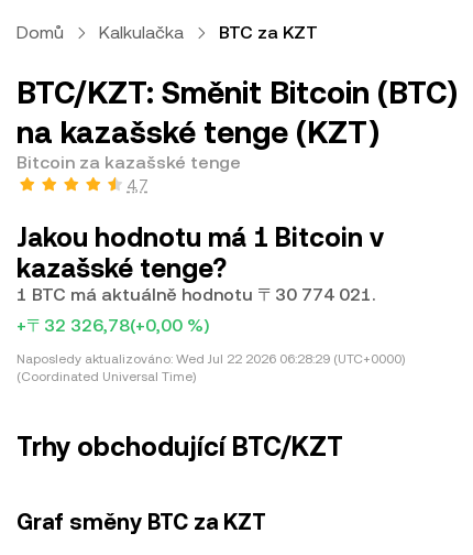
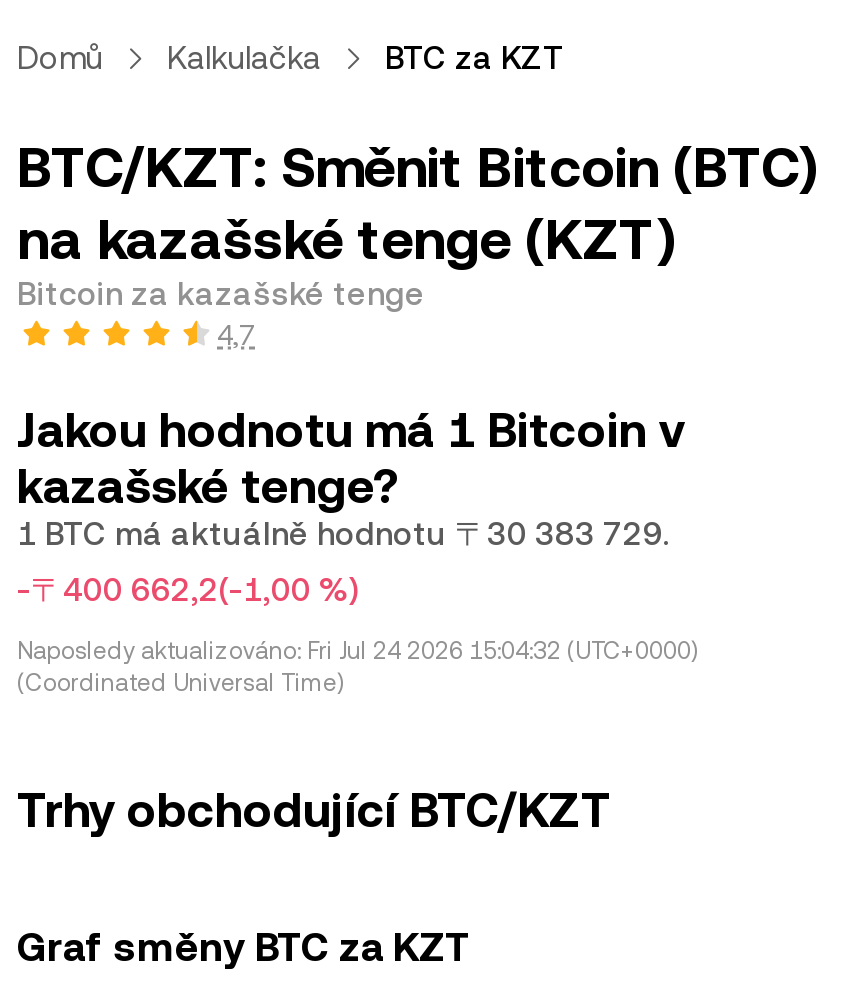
- 1 BTC má aktuálně hodnotu 〒30 774 021.
+ 1 BTC má aktuálně hodnotu 〒30 383 729.

- +〒32 326,78(+0,00 %)
+ -〒400 662,2(-1,00 %)

- Naposledy aktualizováno: Wed Jul 22 2026 06:28:29 (UTC+0000)
+ Naposledy aktualizováno: Fri Jul 24 2026 15:04:32 (UTC+0000)
